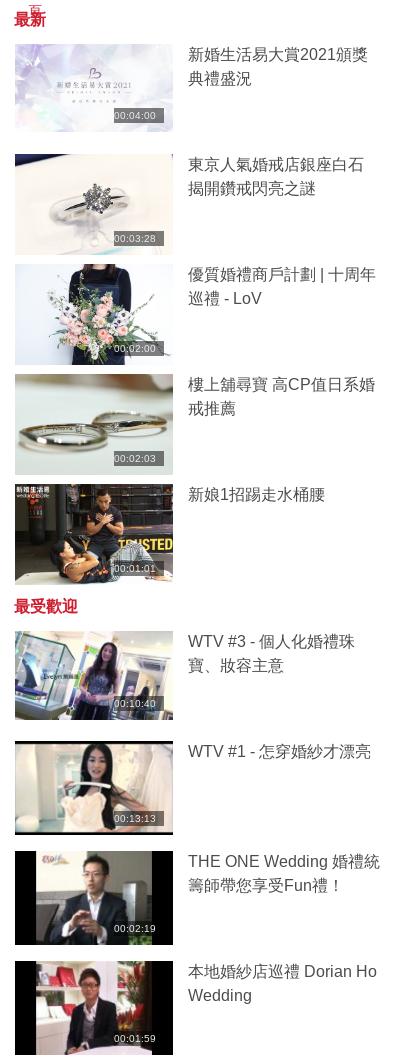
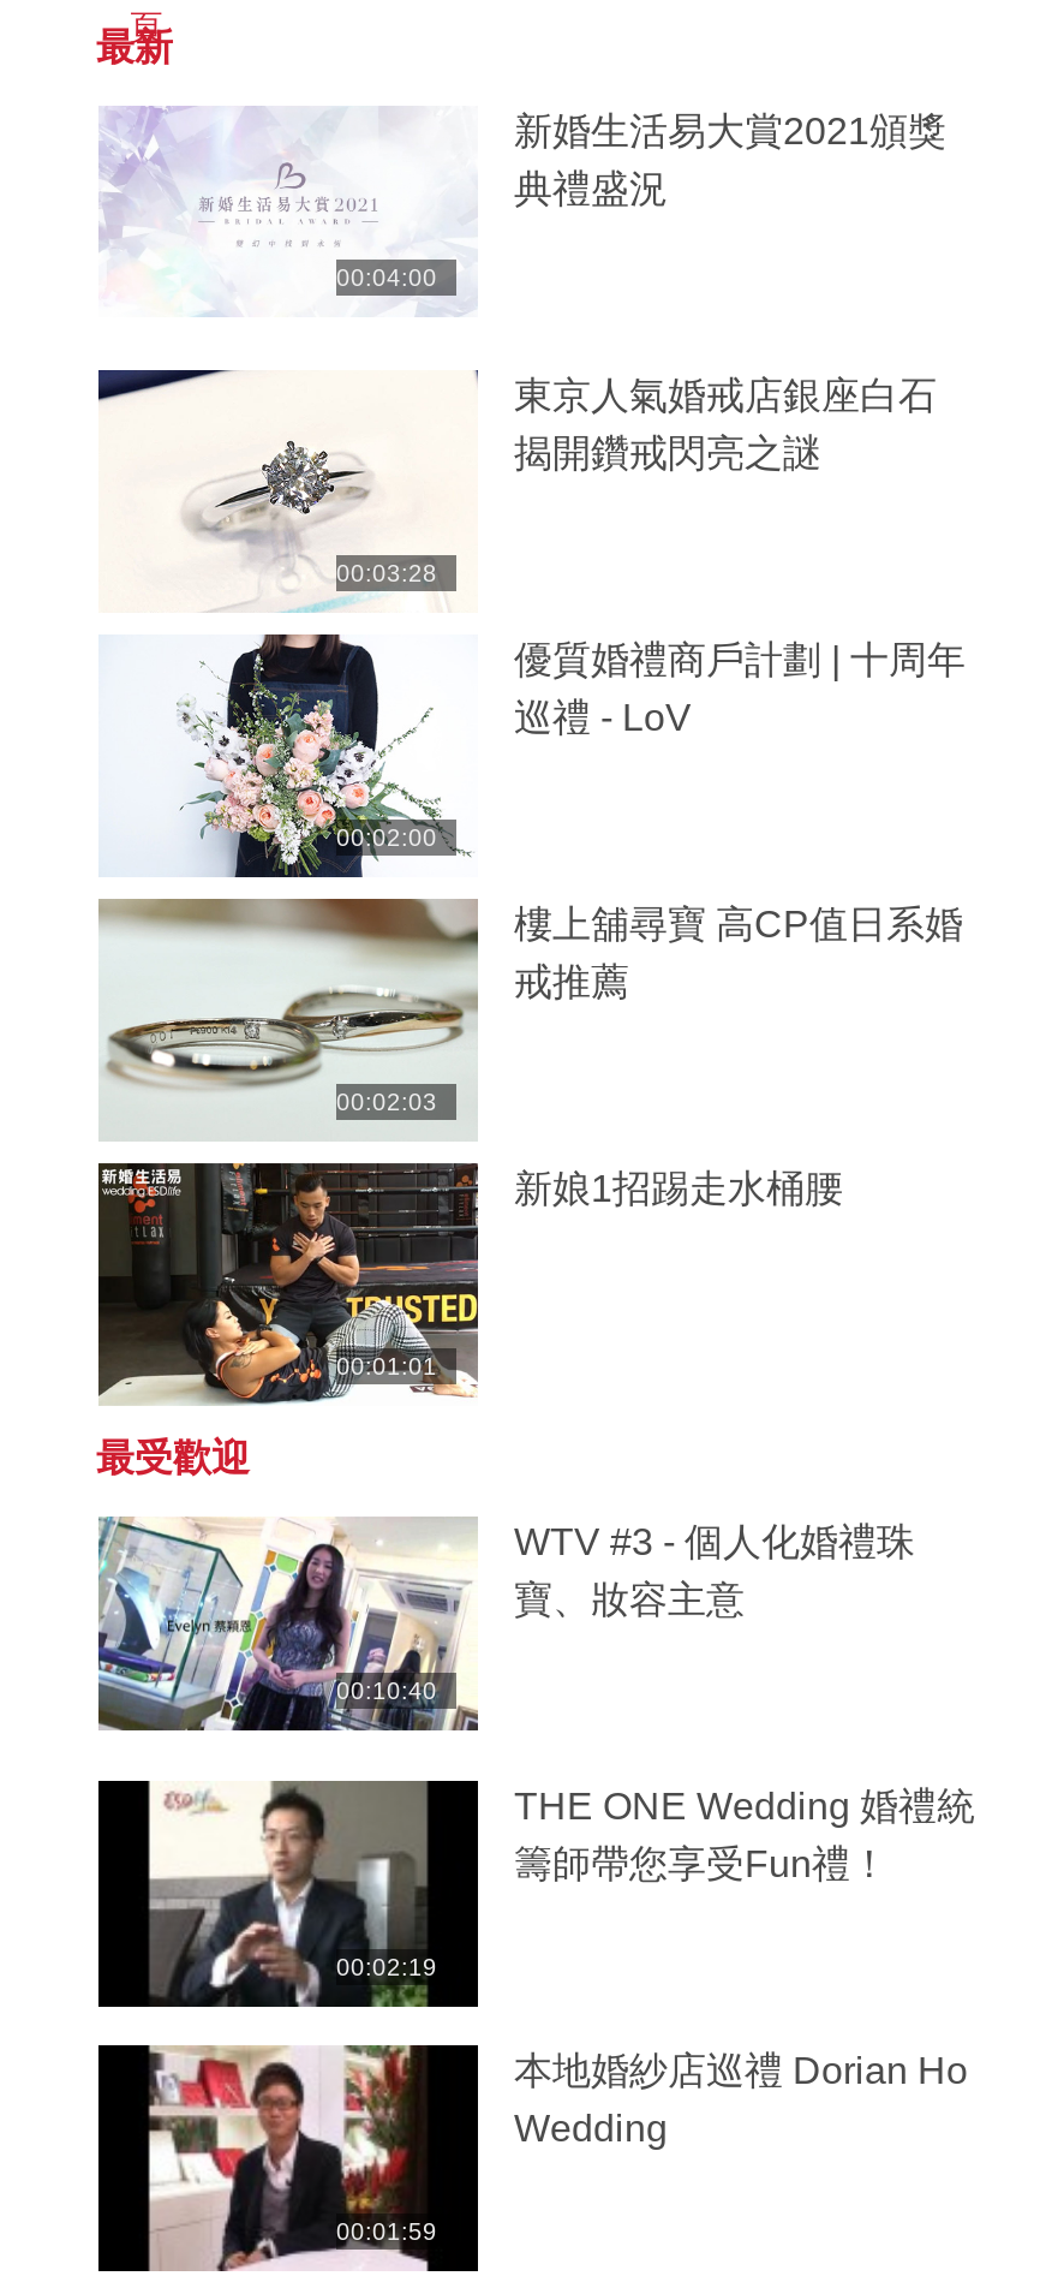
- [image]
- 00:13:13

- WTV #1 - 怎穿婚紗才漂亮
